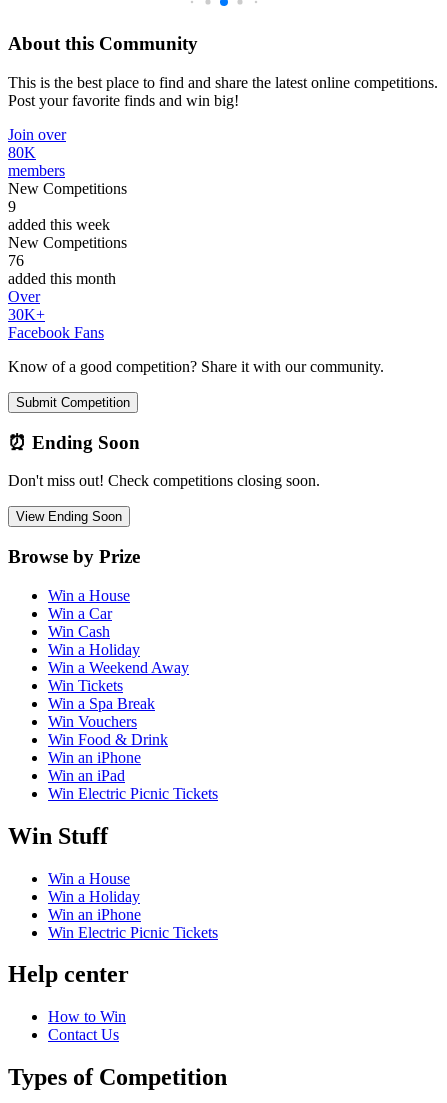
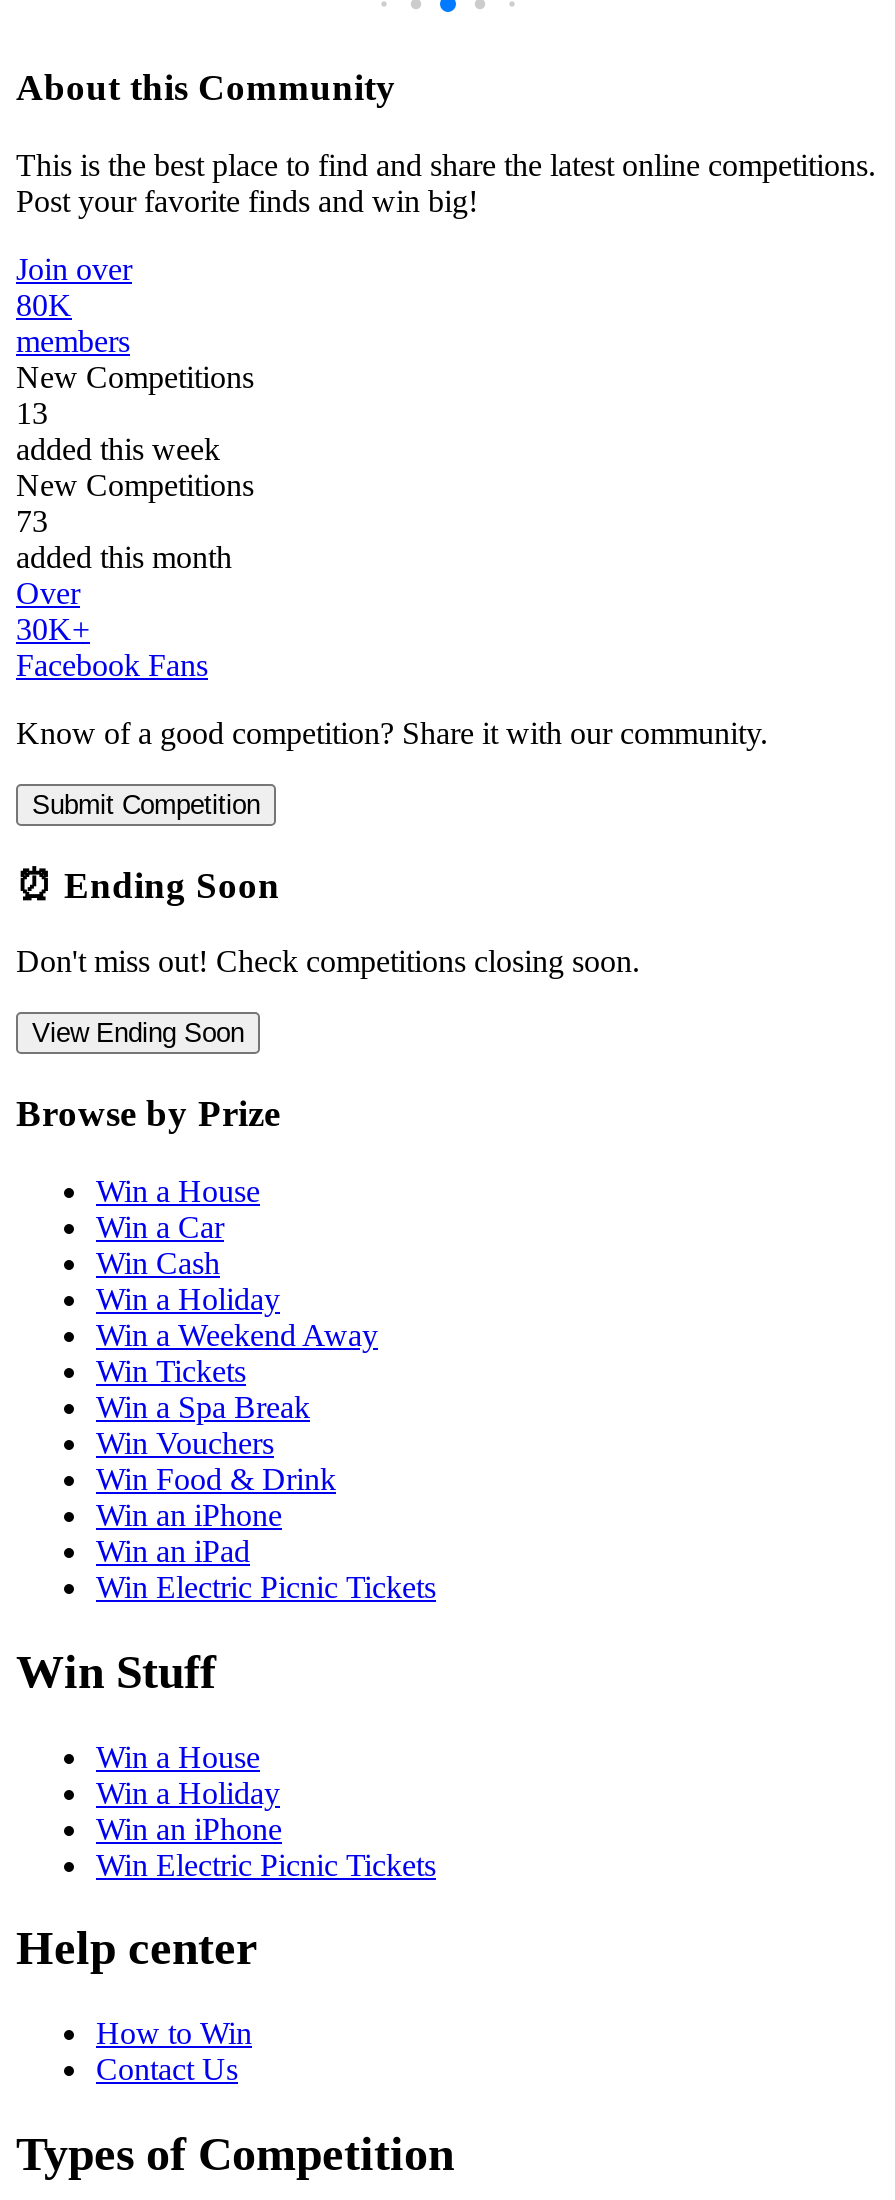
- 9
+ 13

- 76
+ 73
